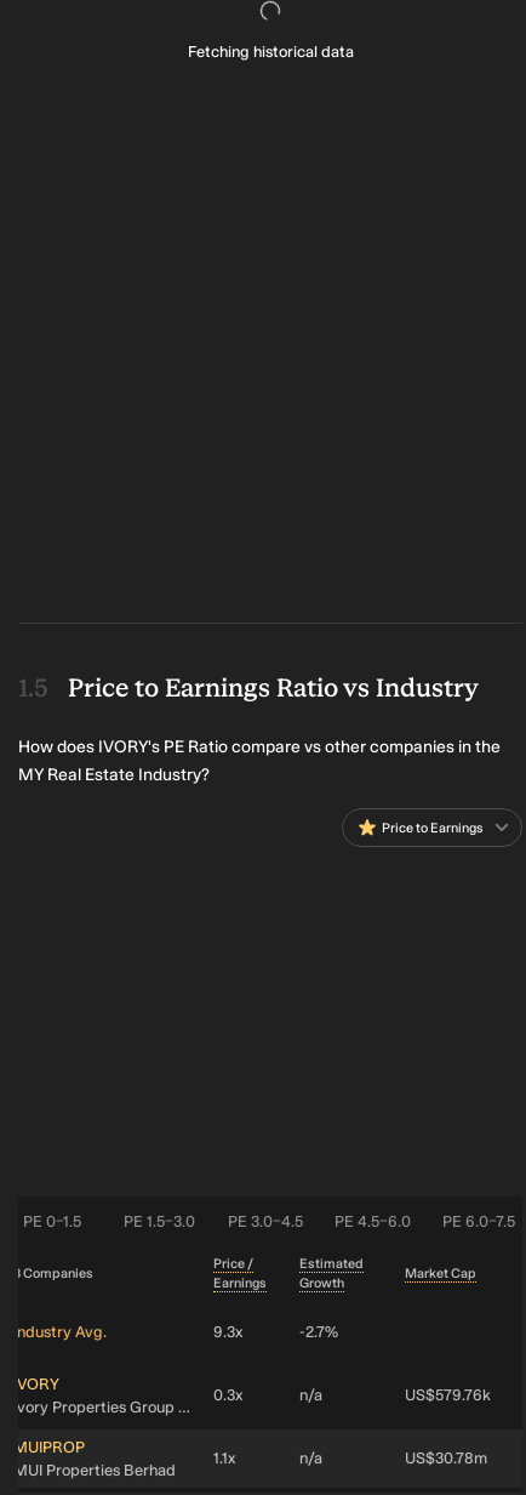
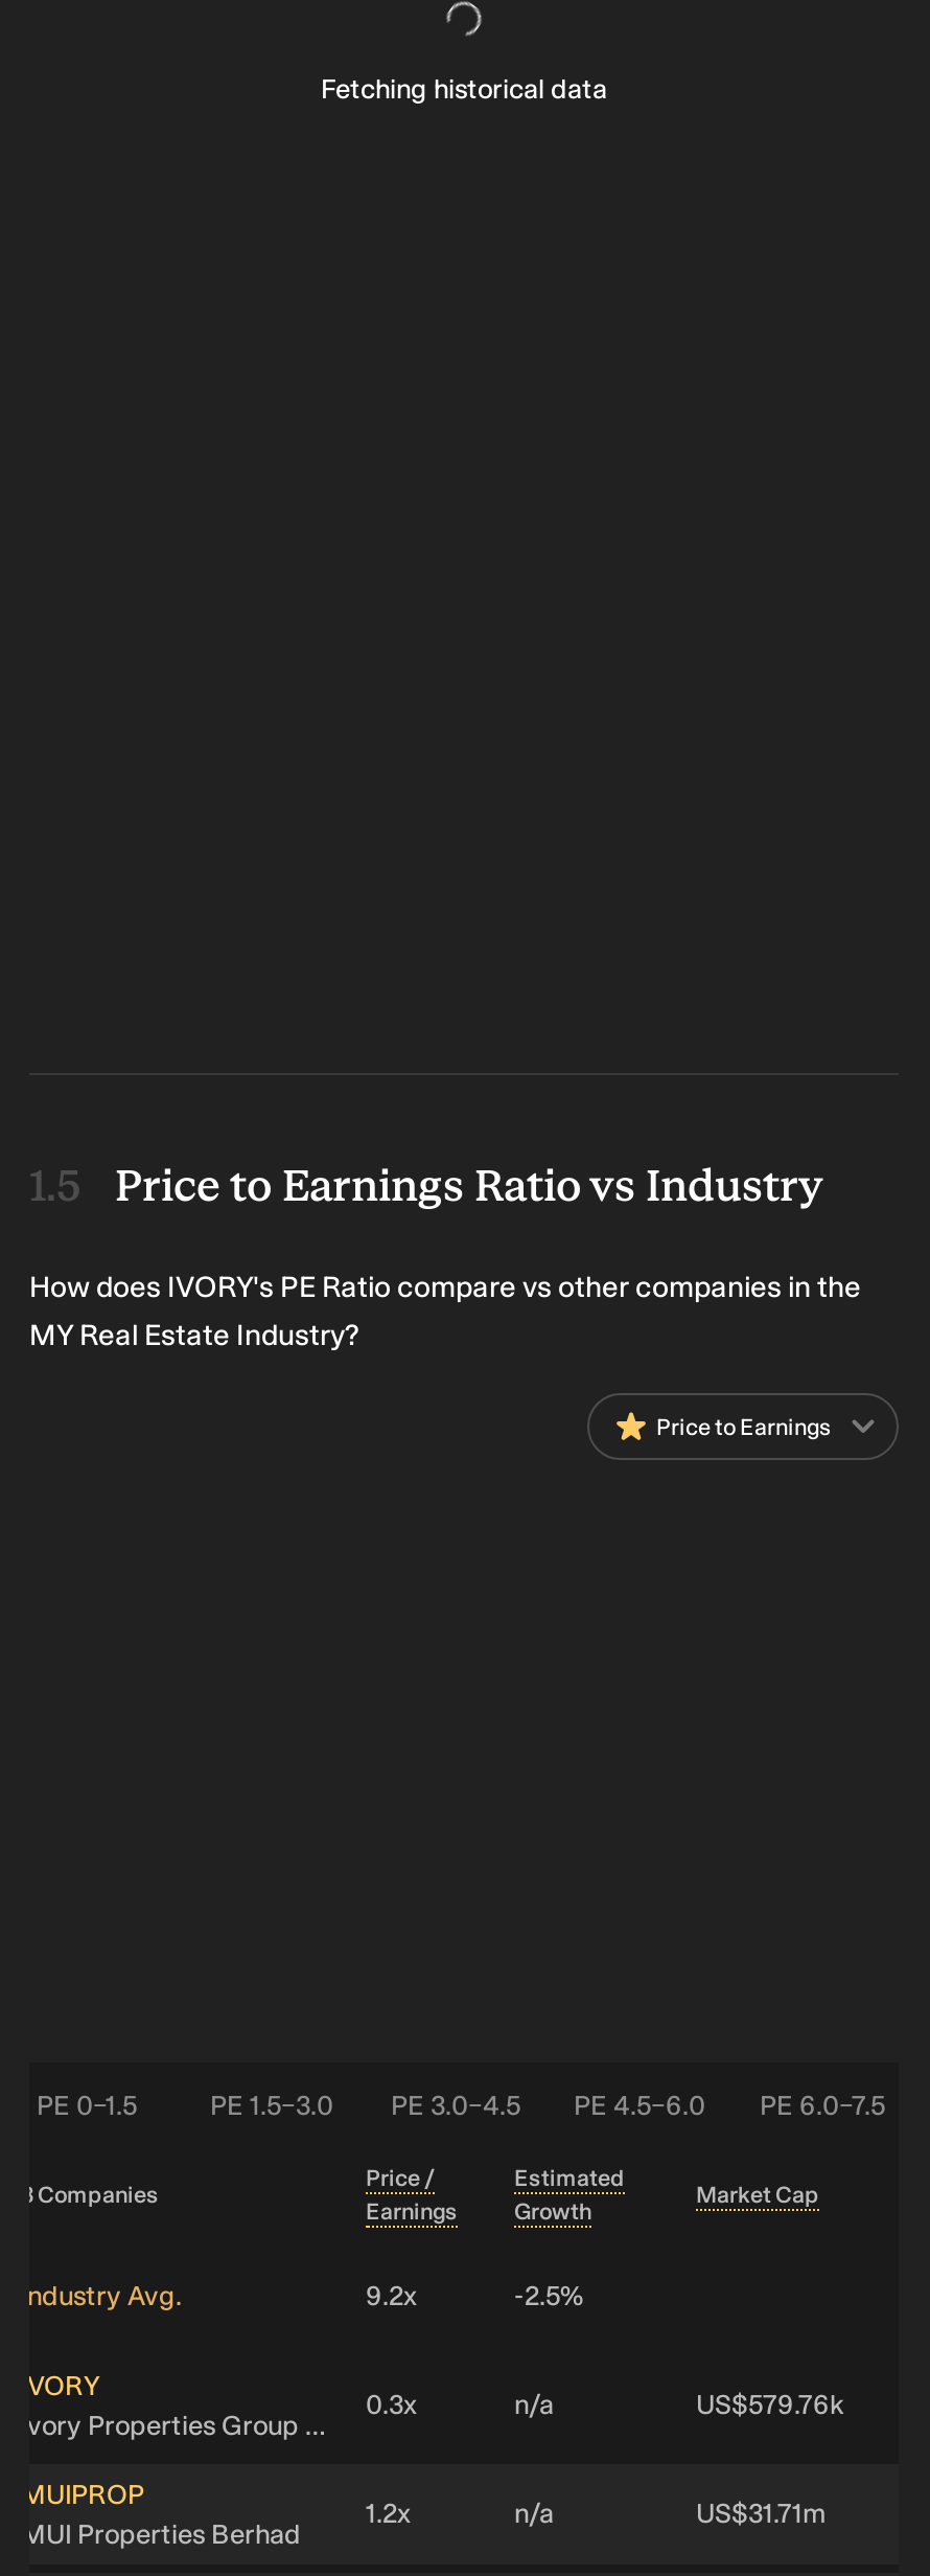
- 9.3x
- -2.7%
+ 9.2x
+ -2.5%

- 1.1x
+ 1.2x

- US$30.78m
+ US$31.71m
